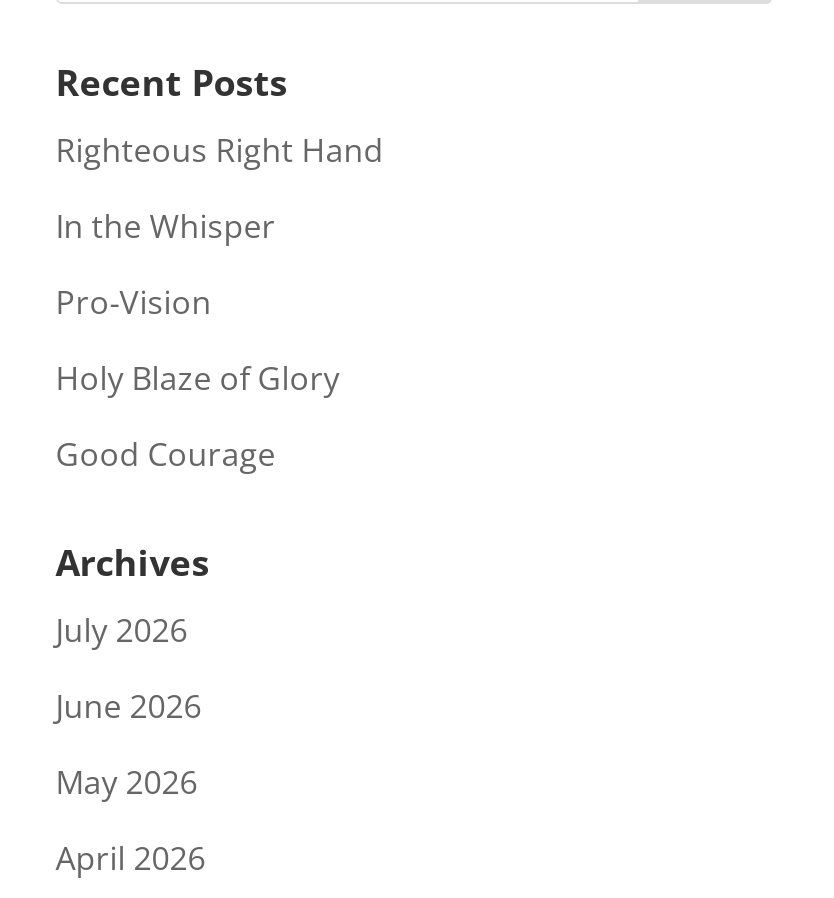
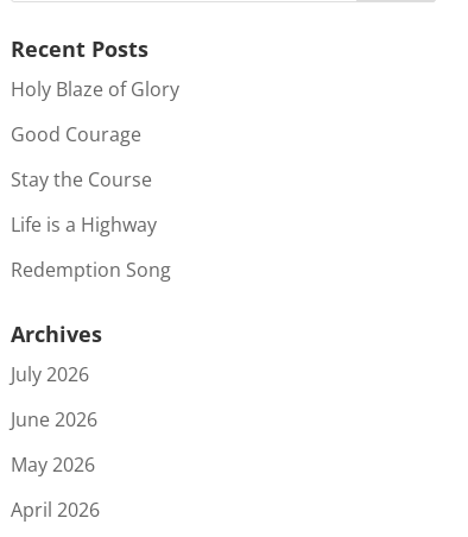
- Righteous Right Hand
- In the Whisper
- Pro-Vision

moved up: Holy Blaze of Glory | Good Courage

+ Stay the Course
+ Life is a Highway
+ Redemption Song
